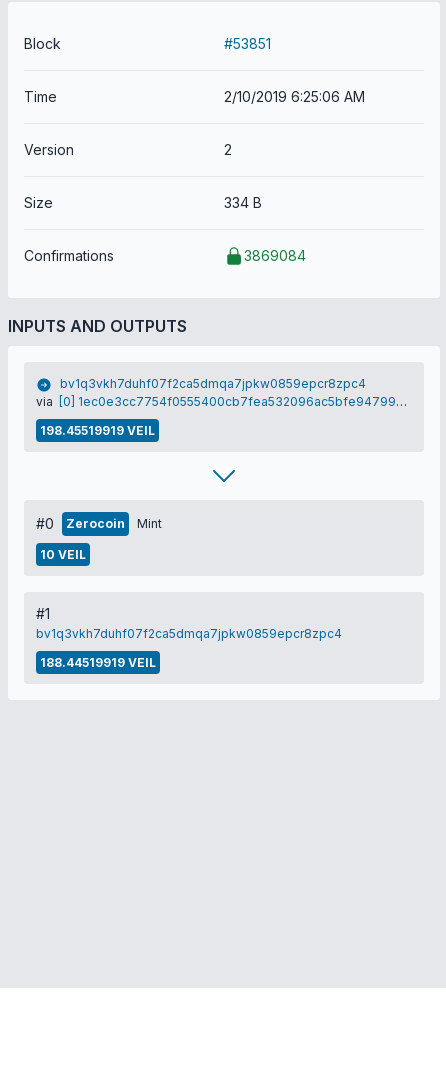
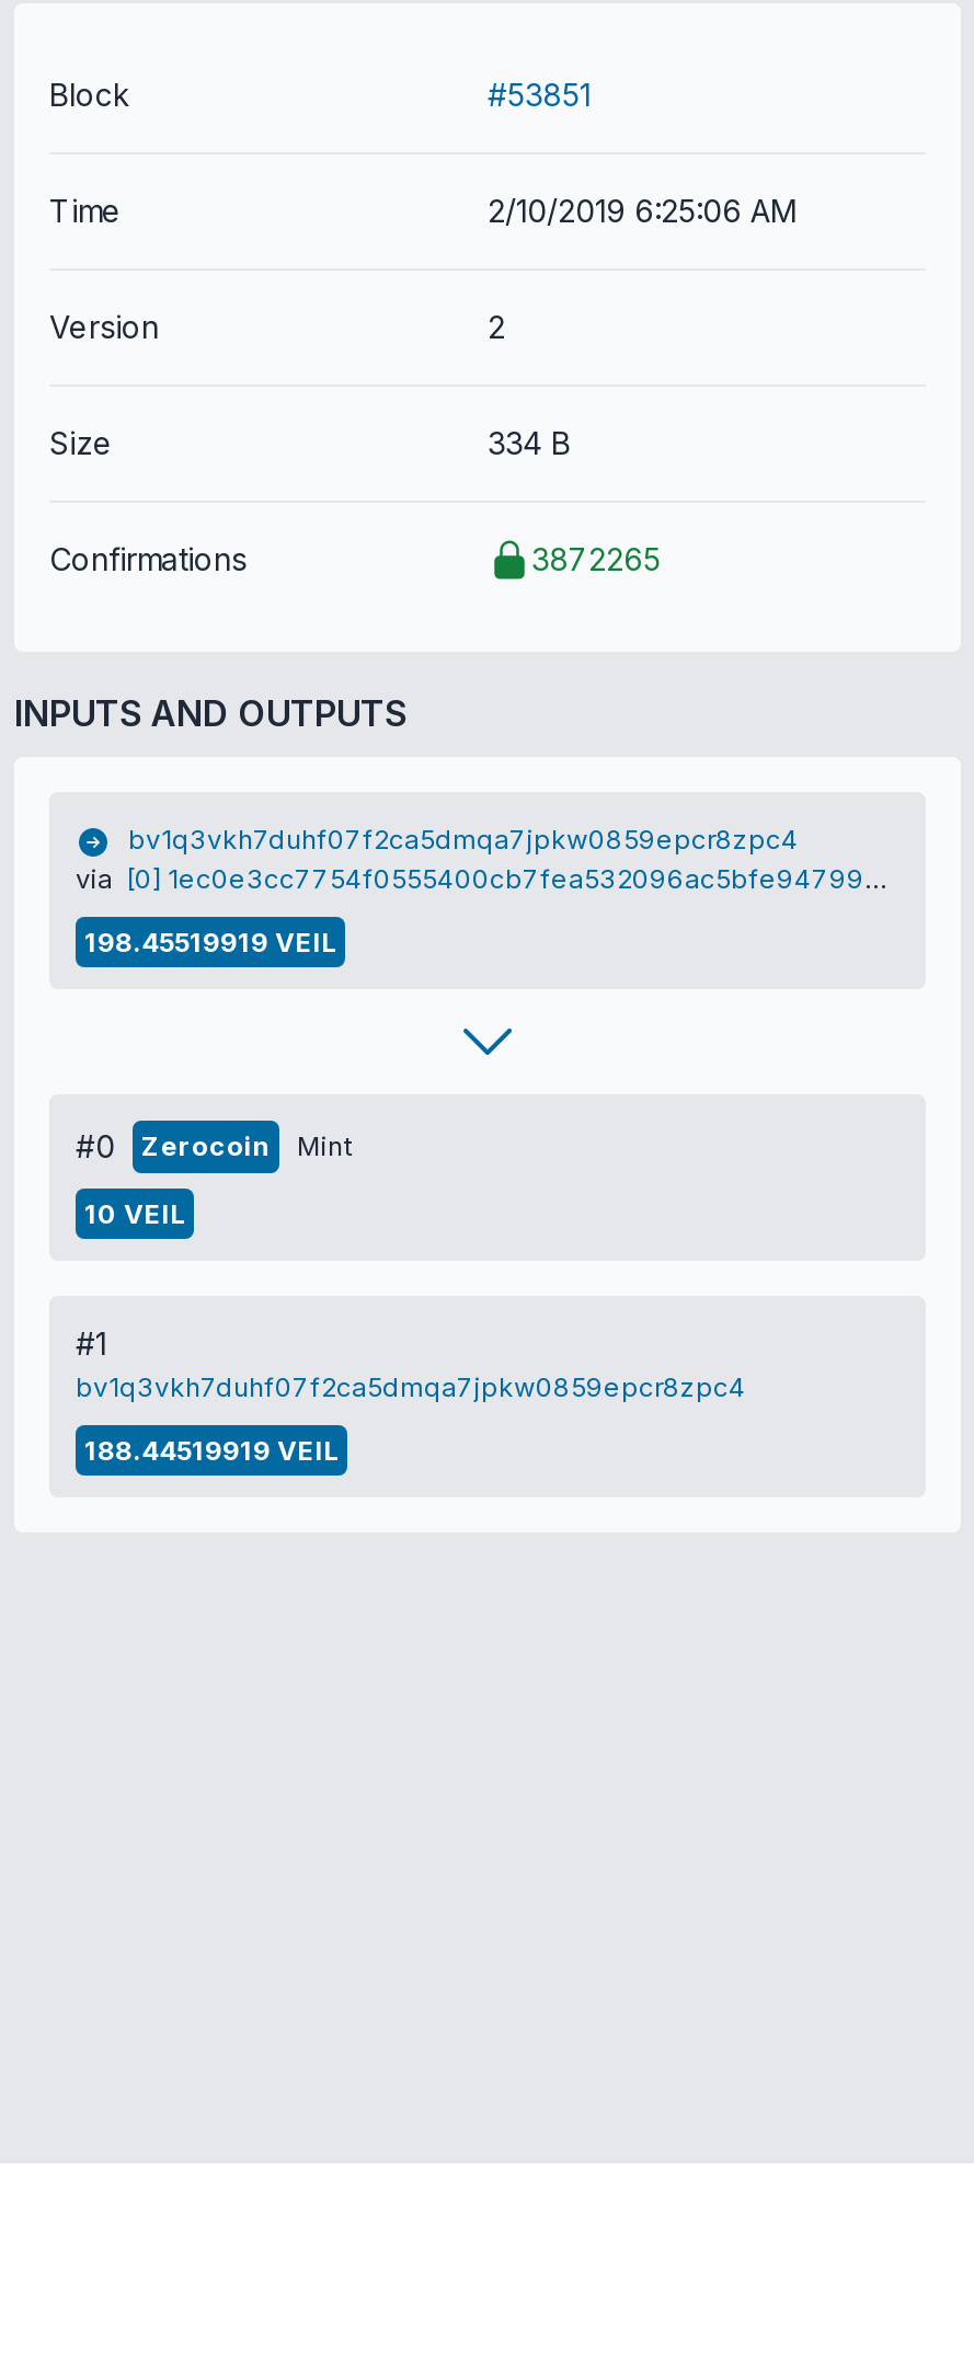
- 3869084
+ 3872265
